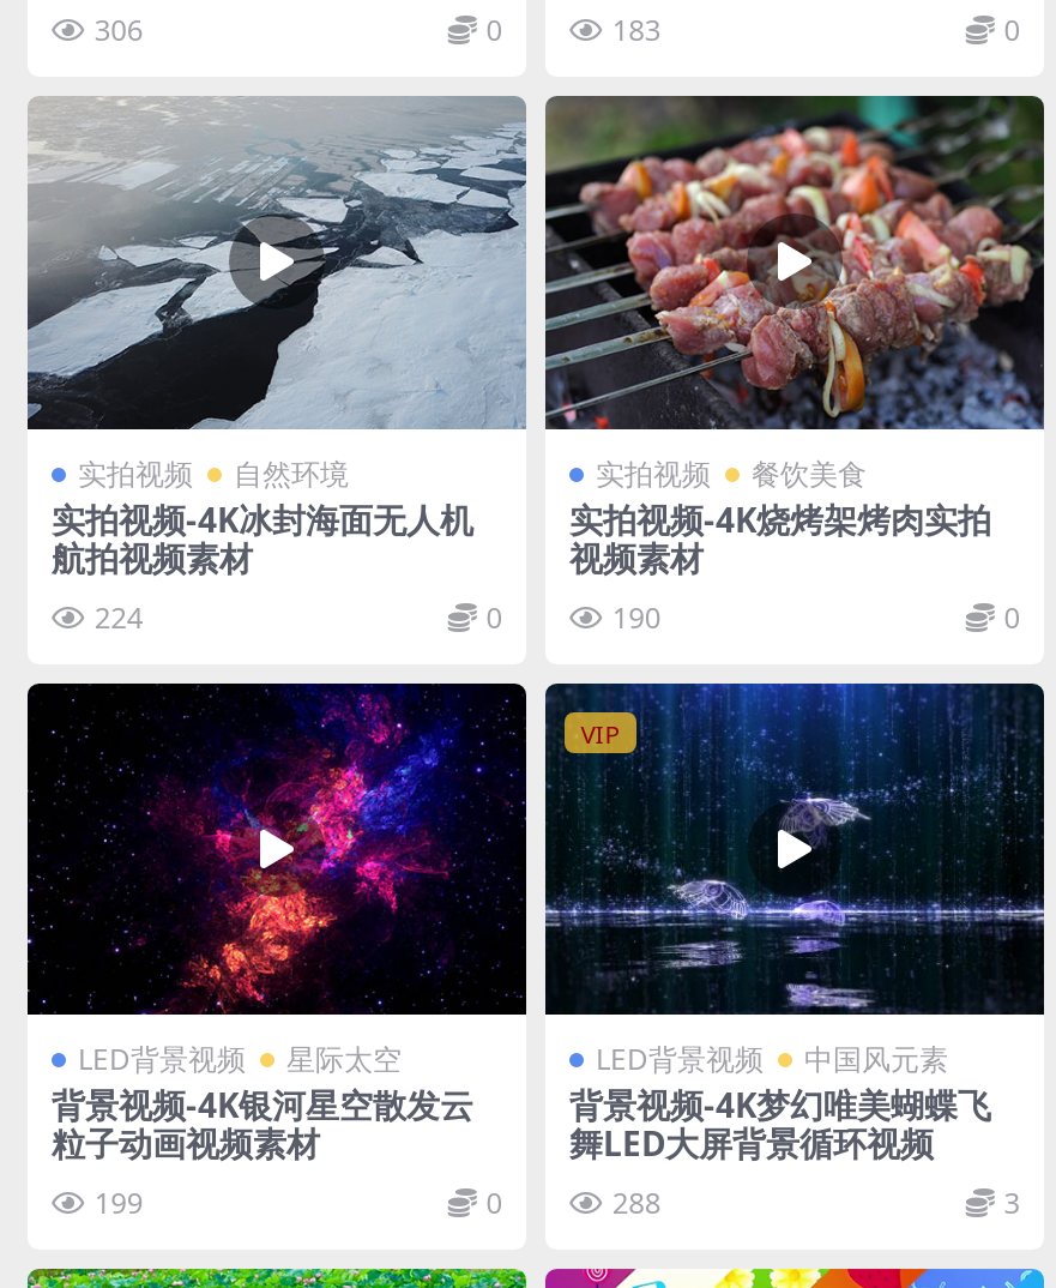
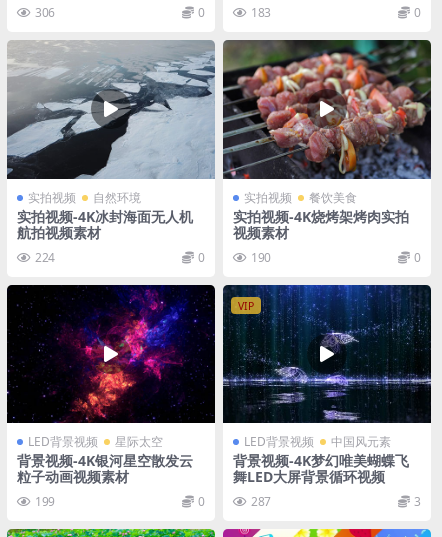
- 288
+ 287
